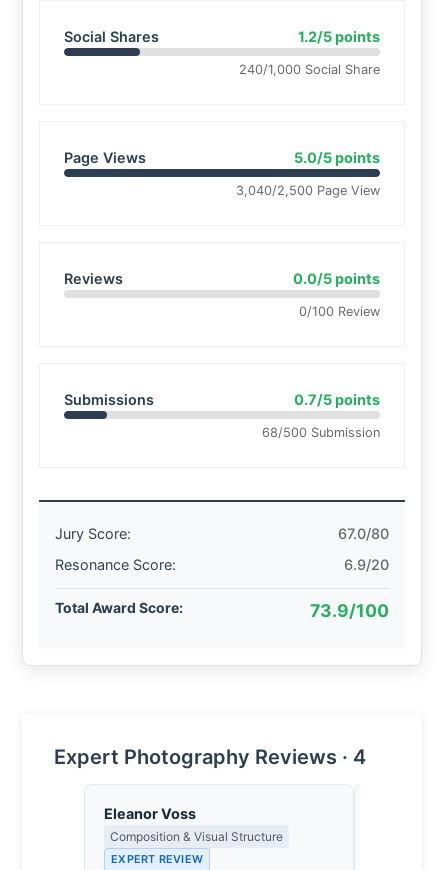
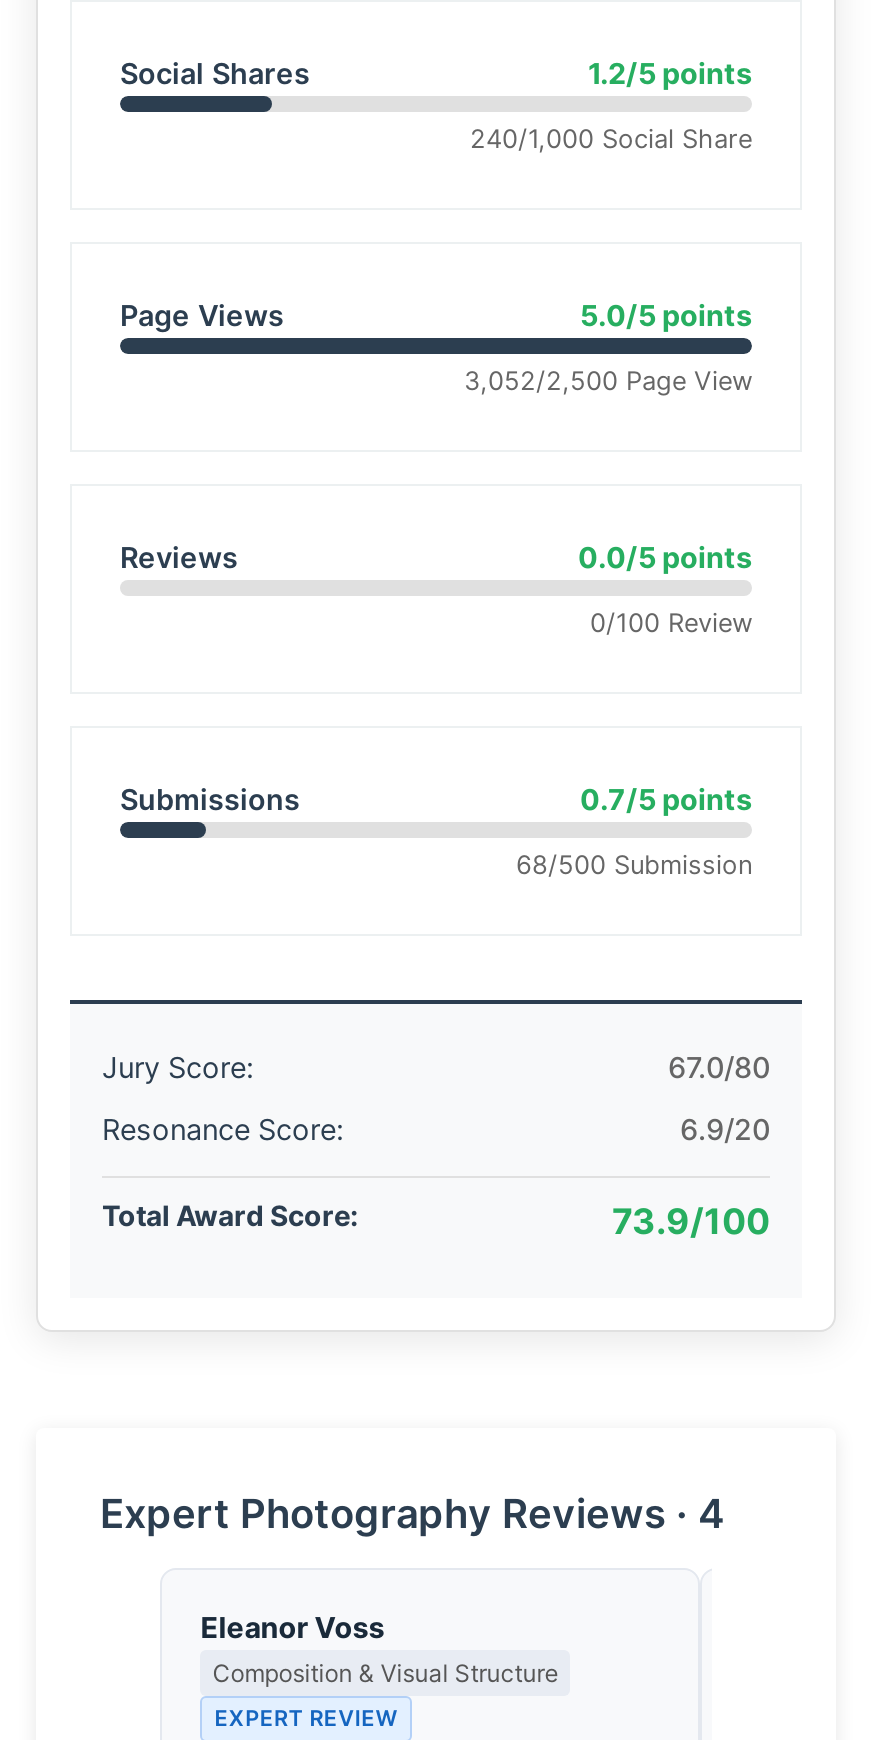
- 3,040/2,500 Page View
+ 3,052/2,500 Page View
